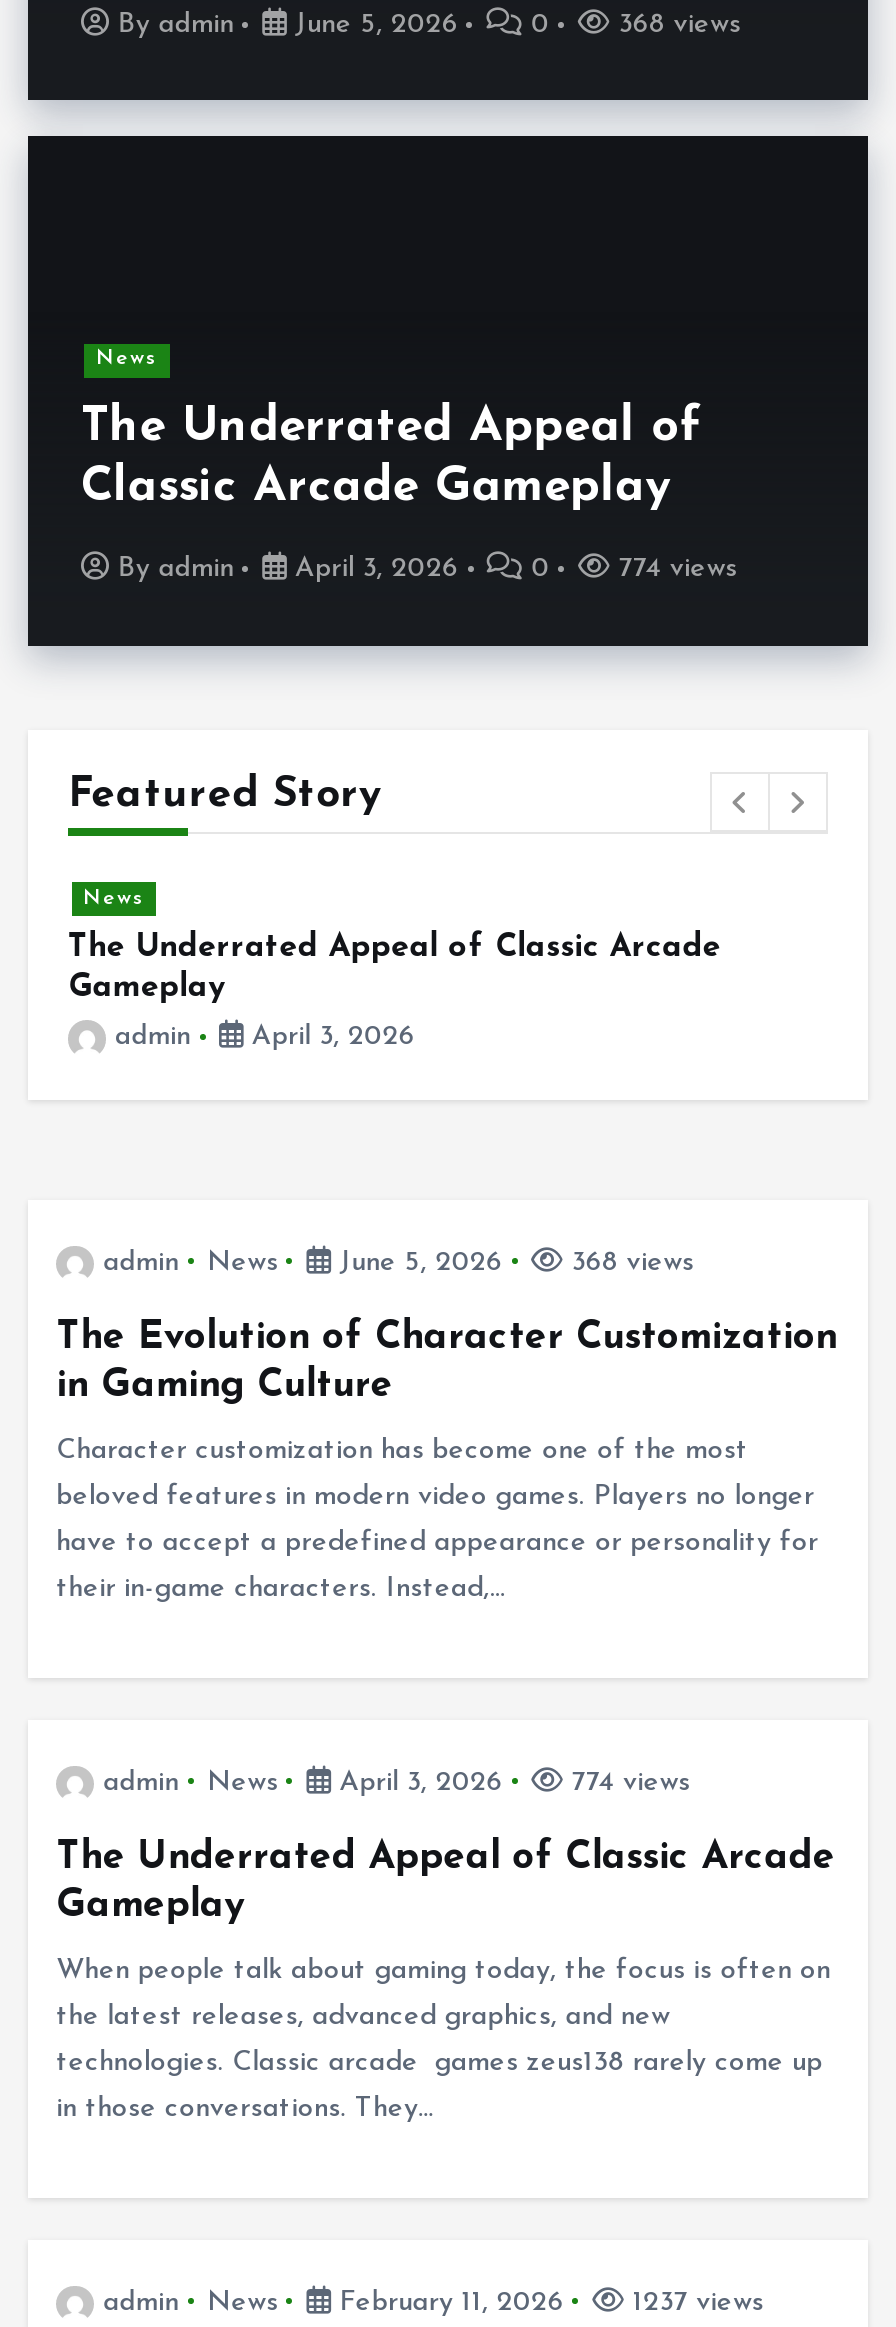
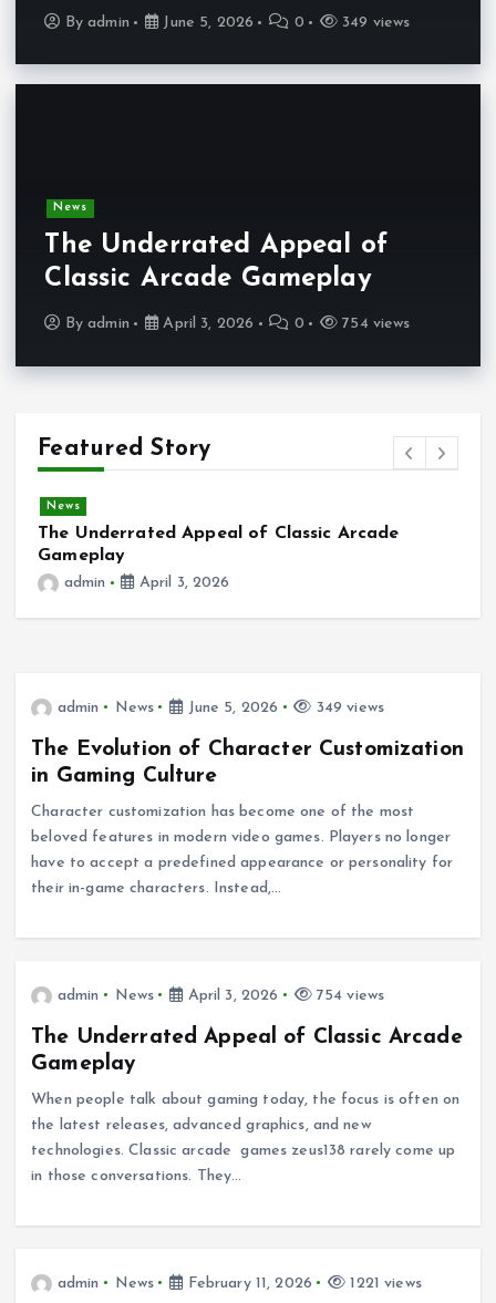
- 368 views
+ 349 views

- 774 views
+ 754 views

- 368 views
+ 349 views

- 774 views
+ 754 views

- 1237 views
+ 1221 views
